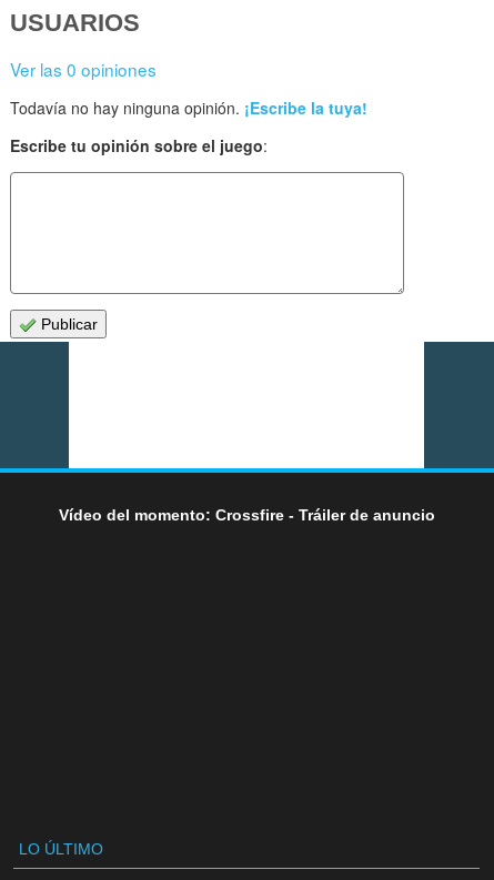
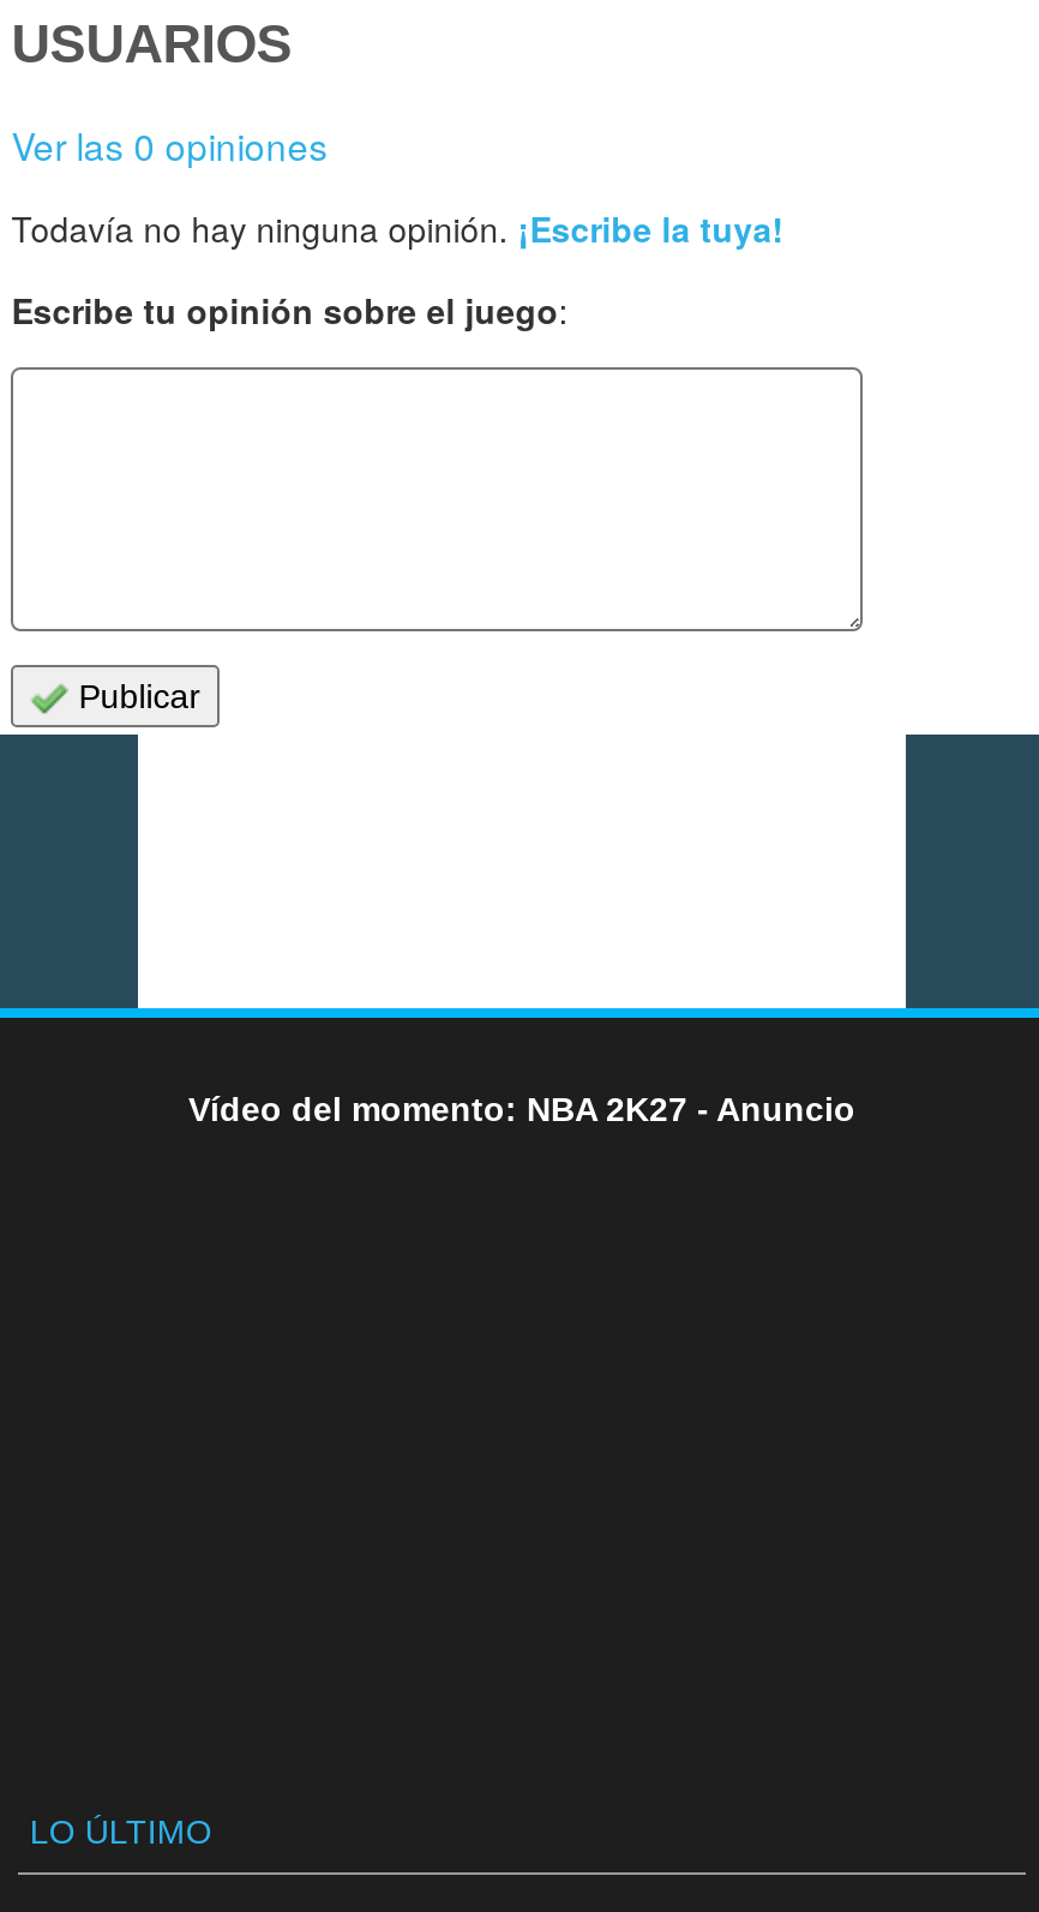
- Vídeo del momento: Crossfire - Tráiler de anuncio
+ Vídeo del momento: NBA 2K27 - Anuncio
